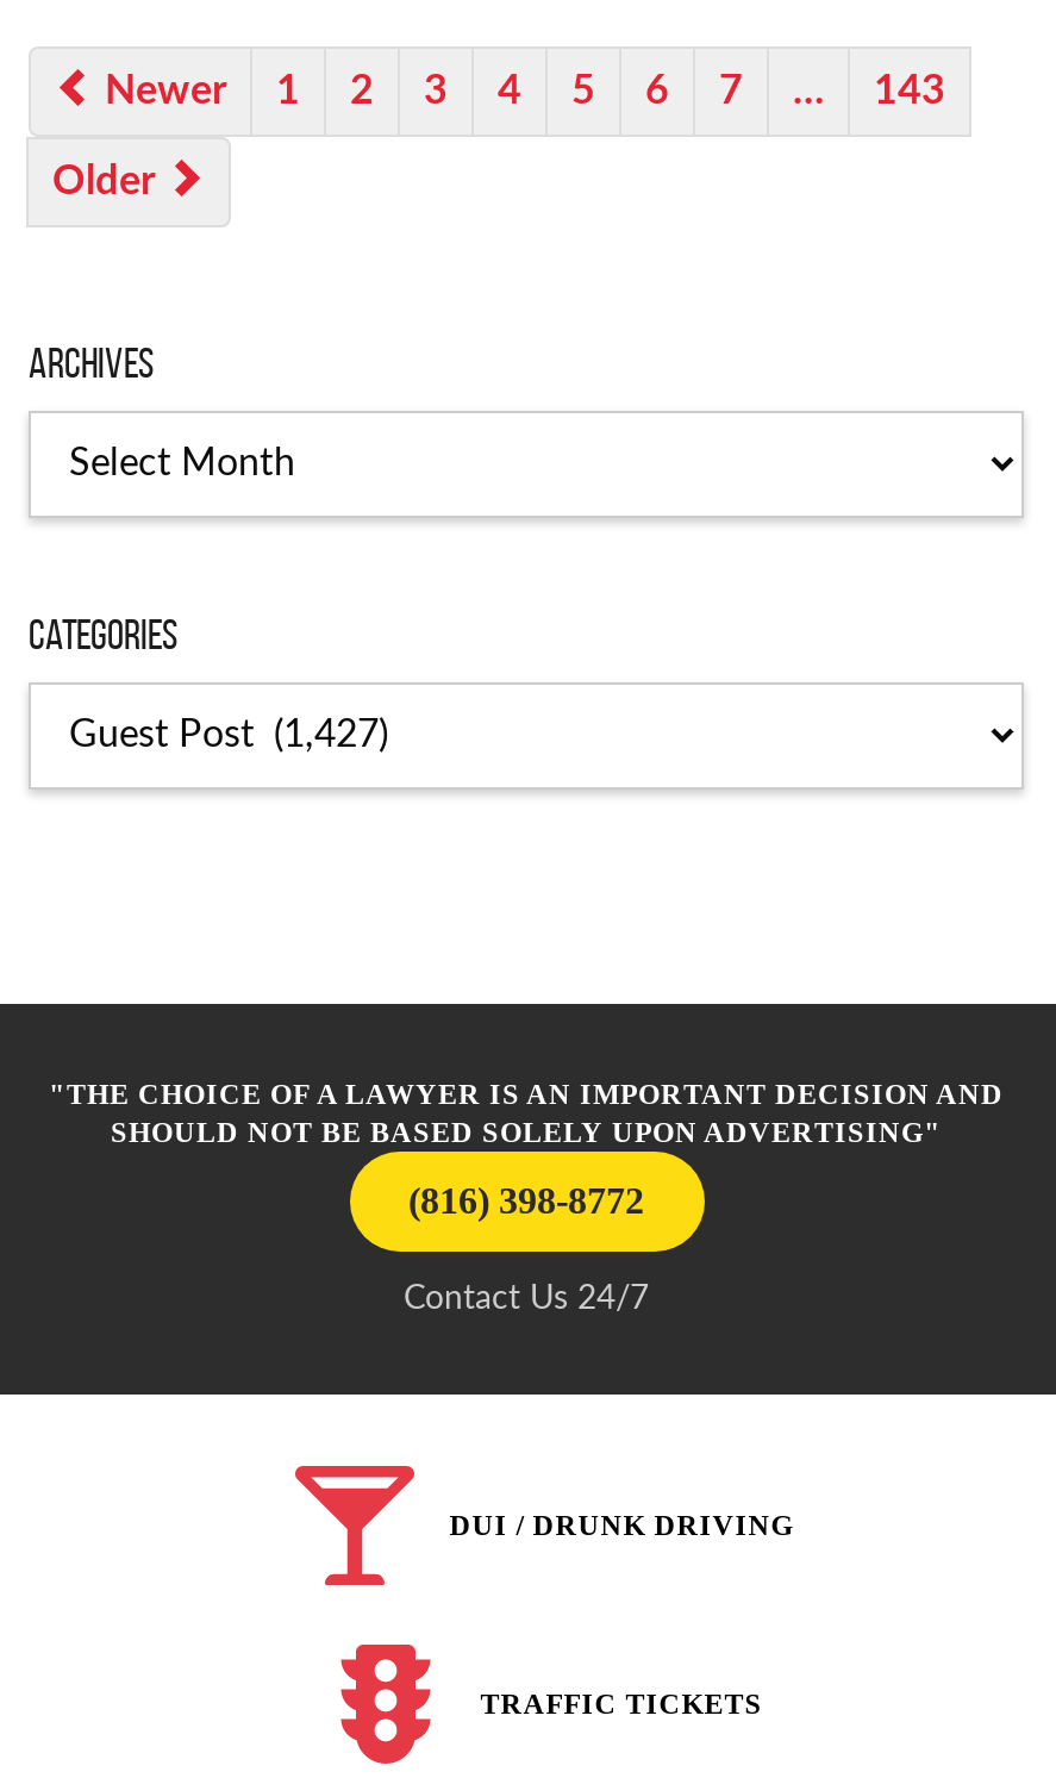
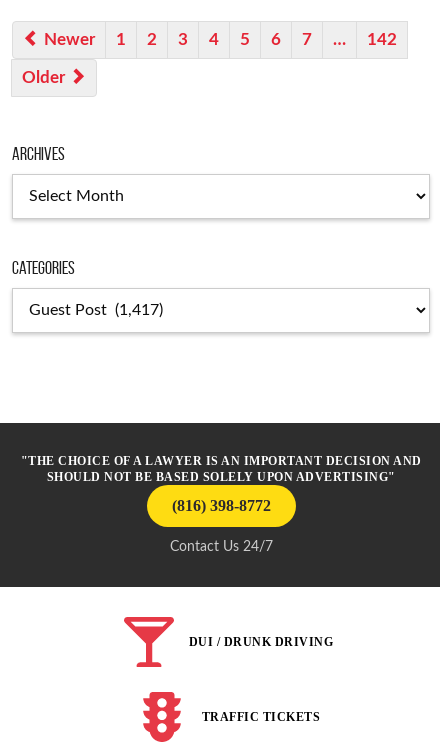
- 143
+ 142
